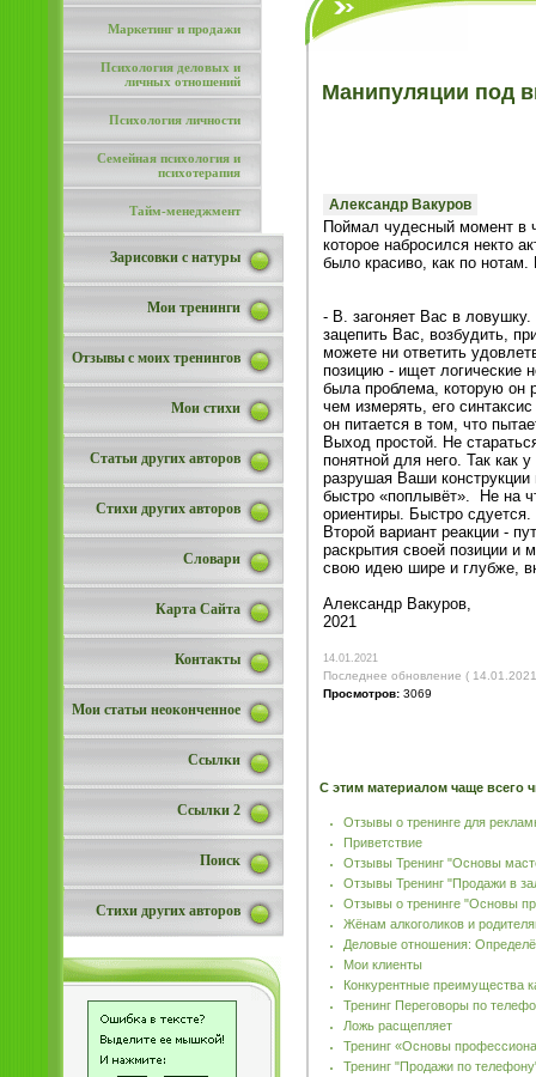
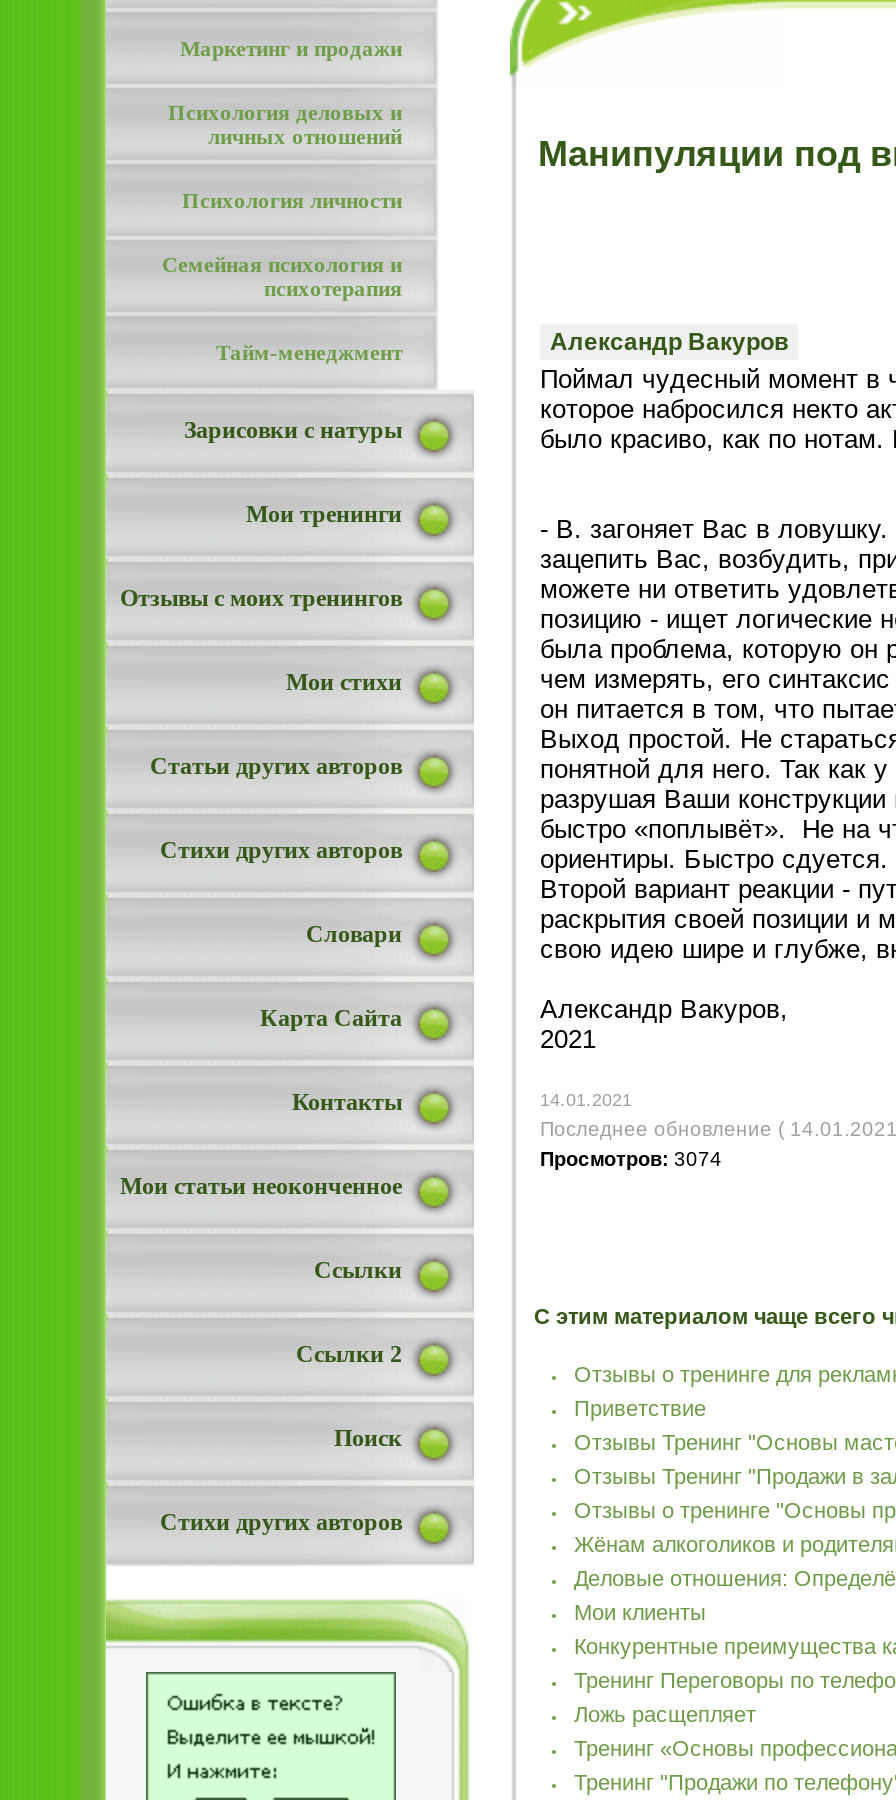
- Просмотров: 3069
+ Просмотров: 3074
